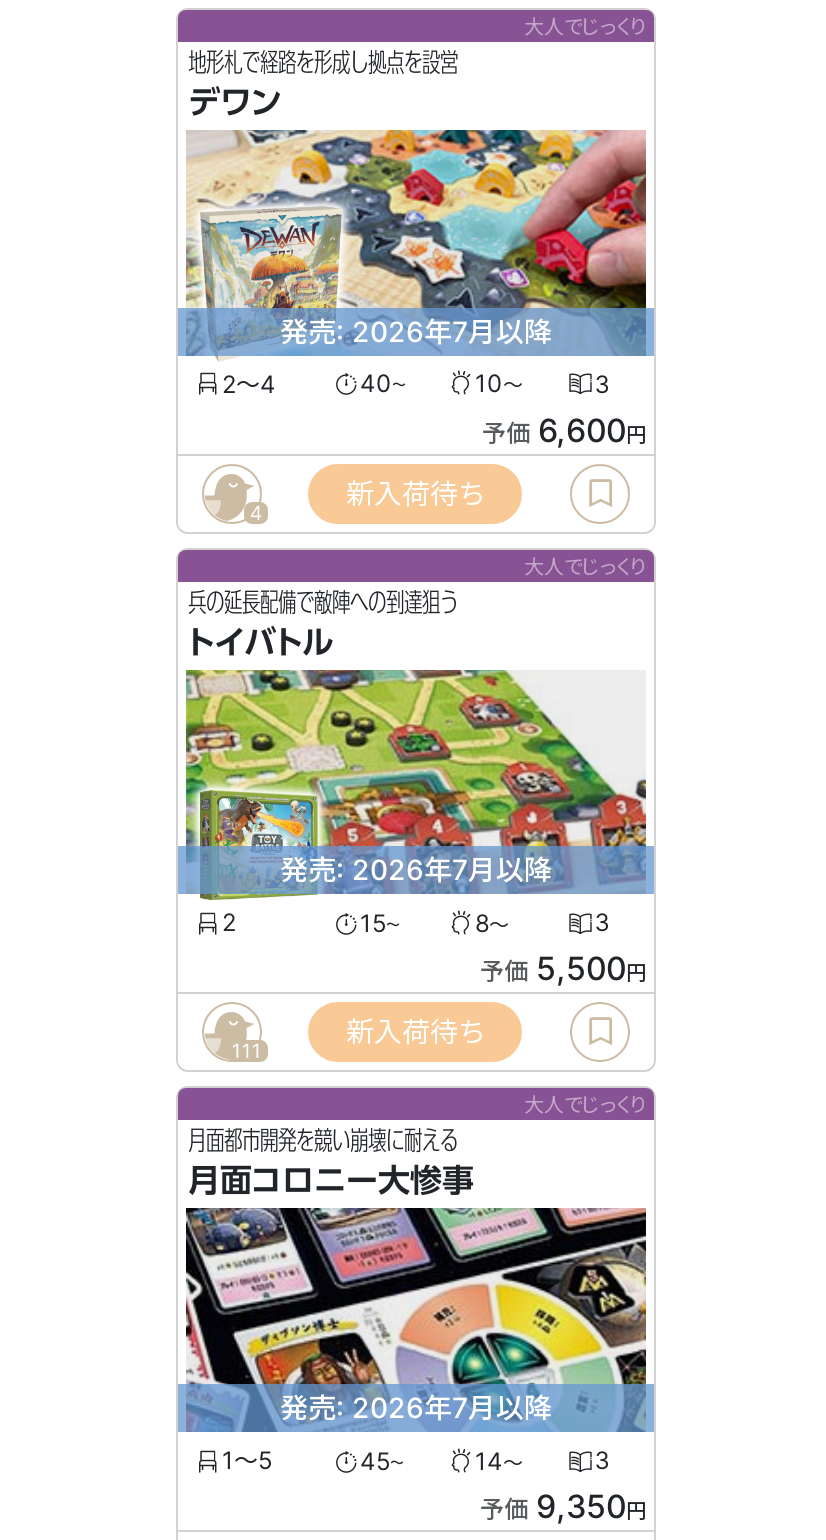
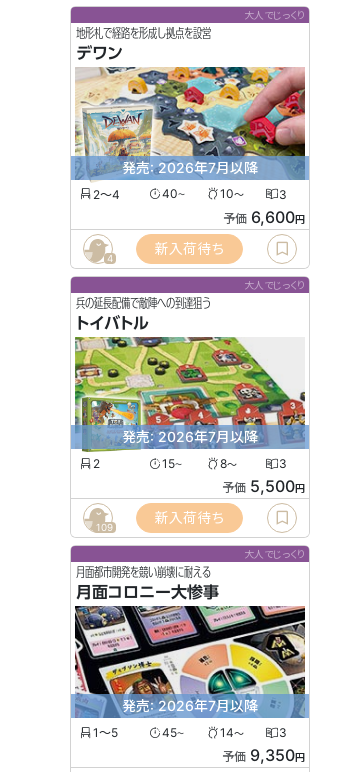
- 111
+ 109
